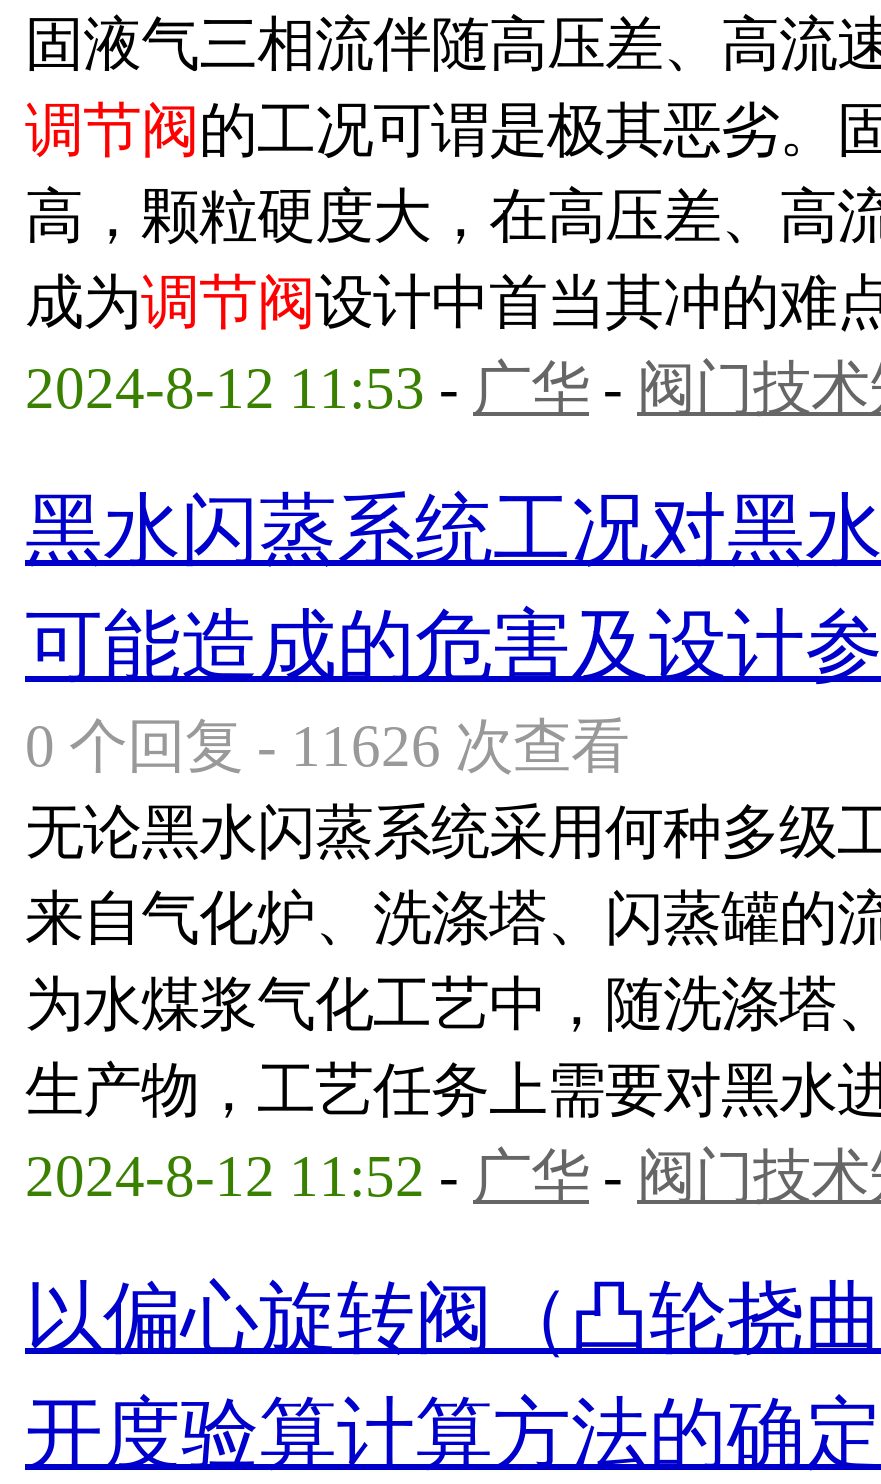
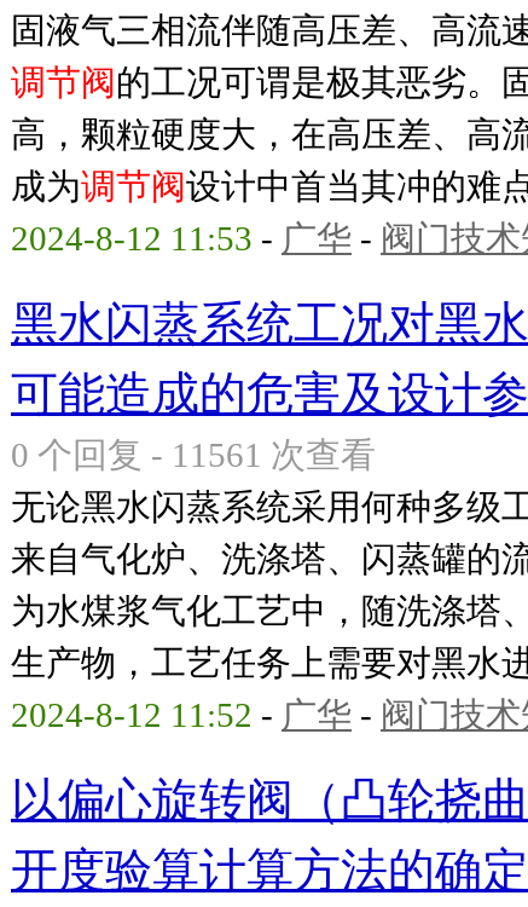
- 0 个回复 - 11626 次查看
+ 0 个回复 - 11561 次查看
